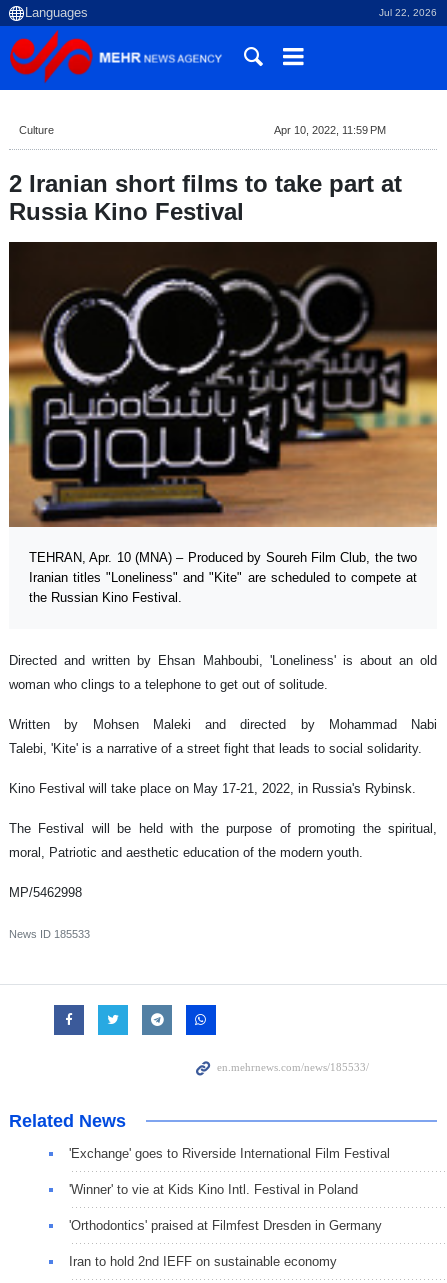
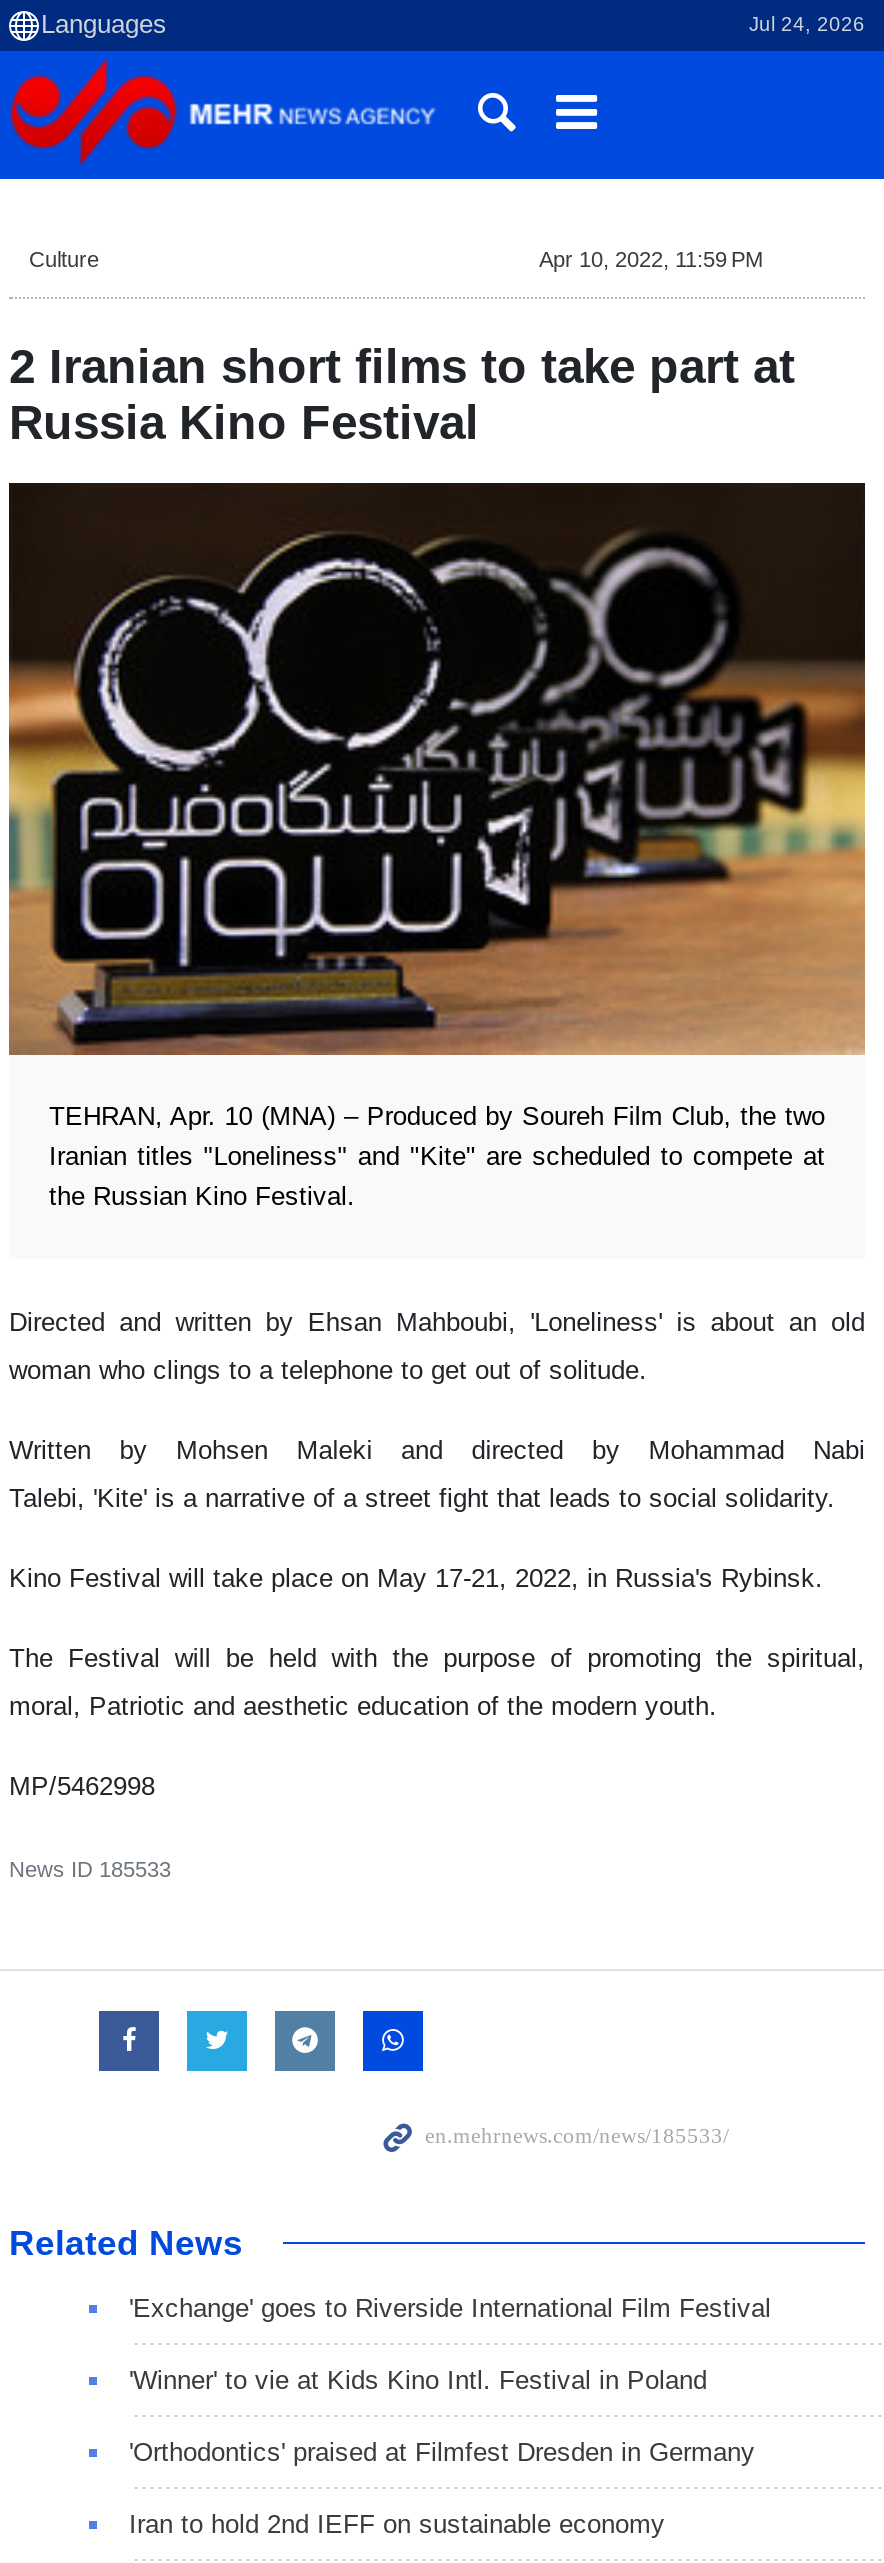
- Jul 22, 2026
+ Jul 24, 2026
